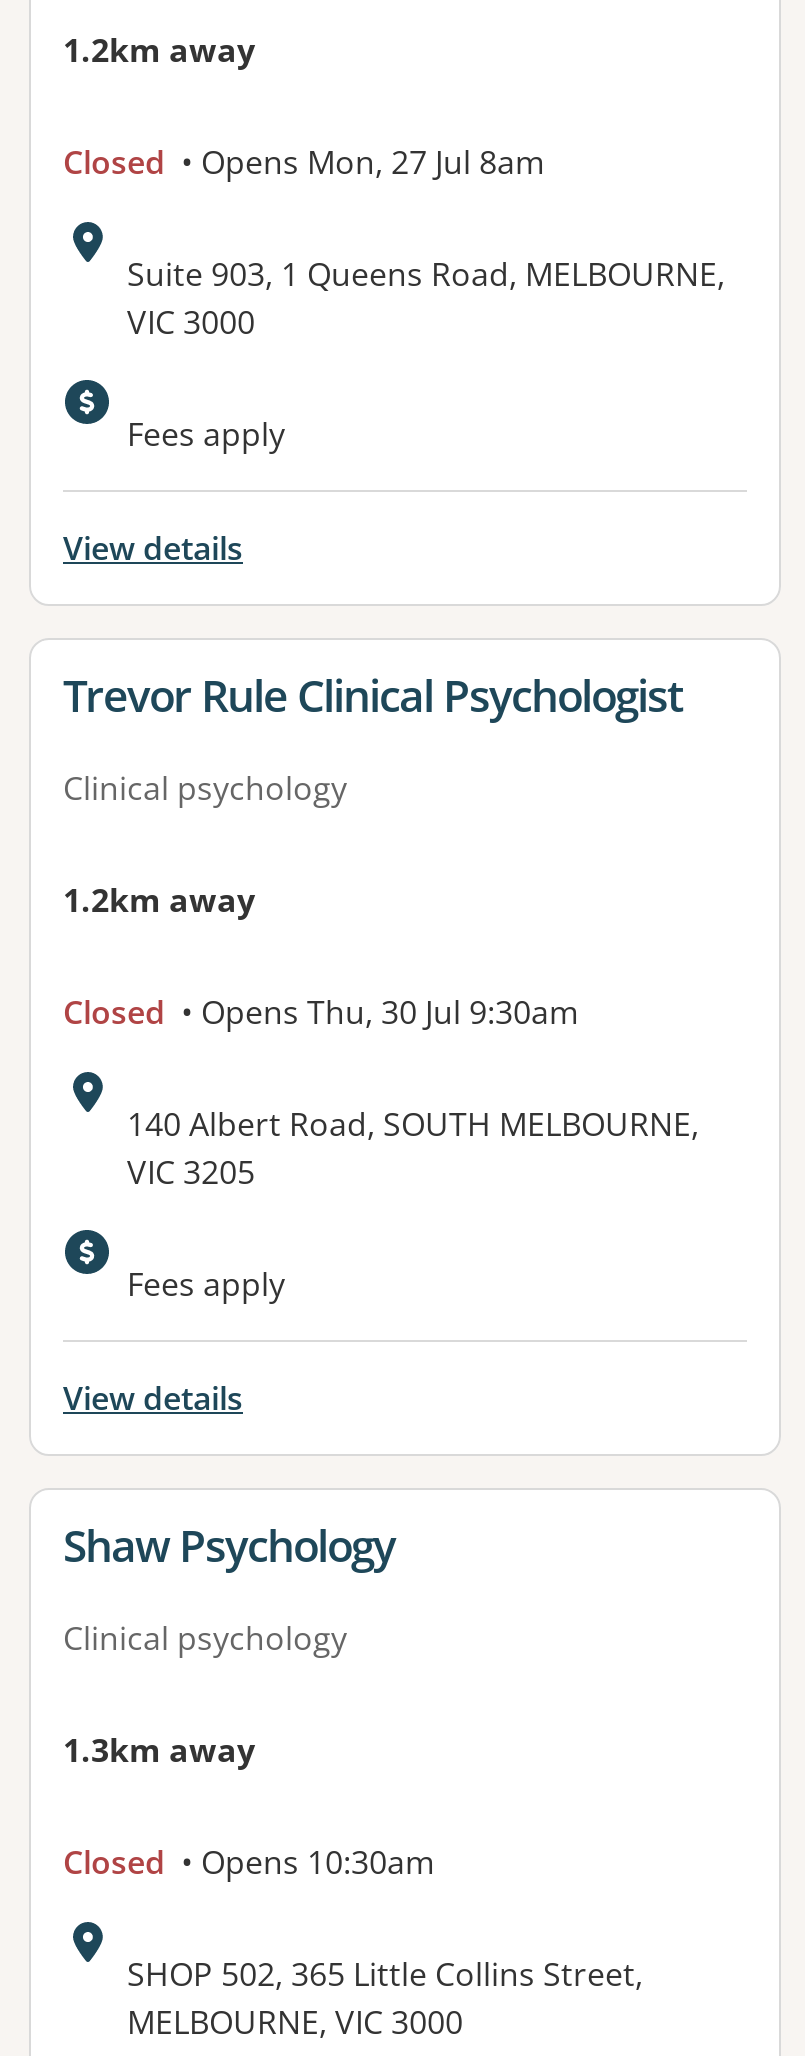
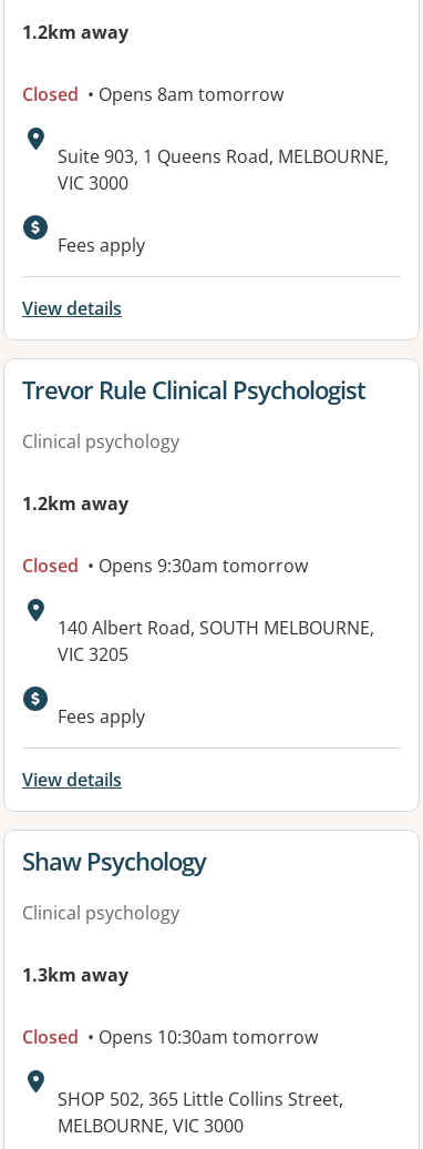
- Closed • Opens Mon, 27 Jul 8am
+ Closed • Opens 8am tomorrow

- Closed • Opens Thu, 30 Jul 9:30am
+ Closed • Opens 9:30am tomorrow

- Closed • Opens 10:30am
+ Closed • Opens 10:30am tomorrow
